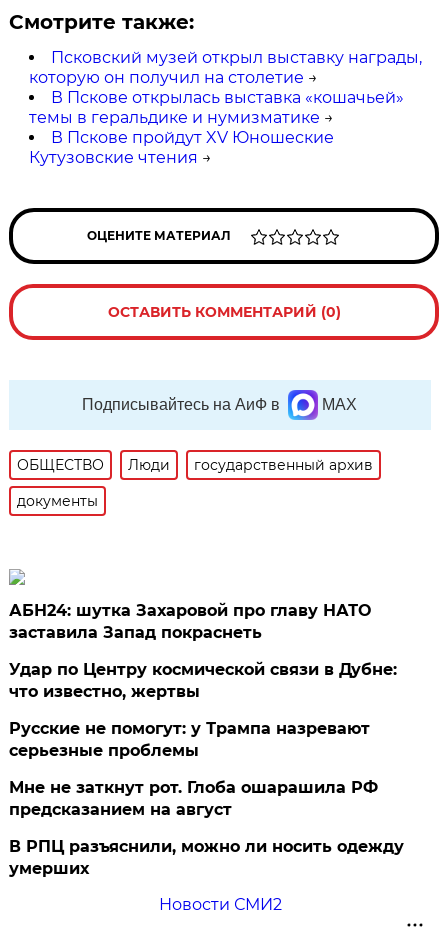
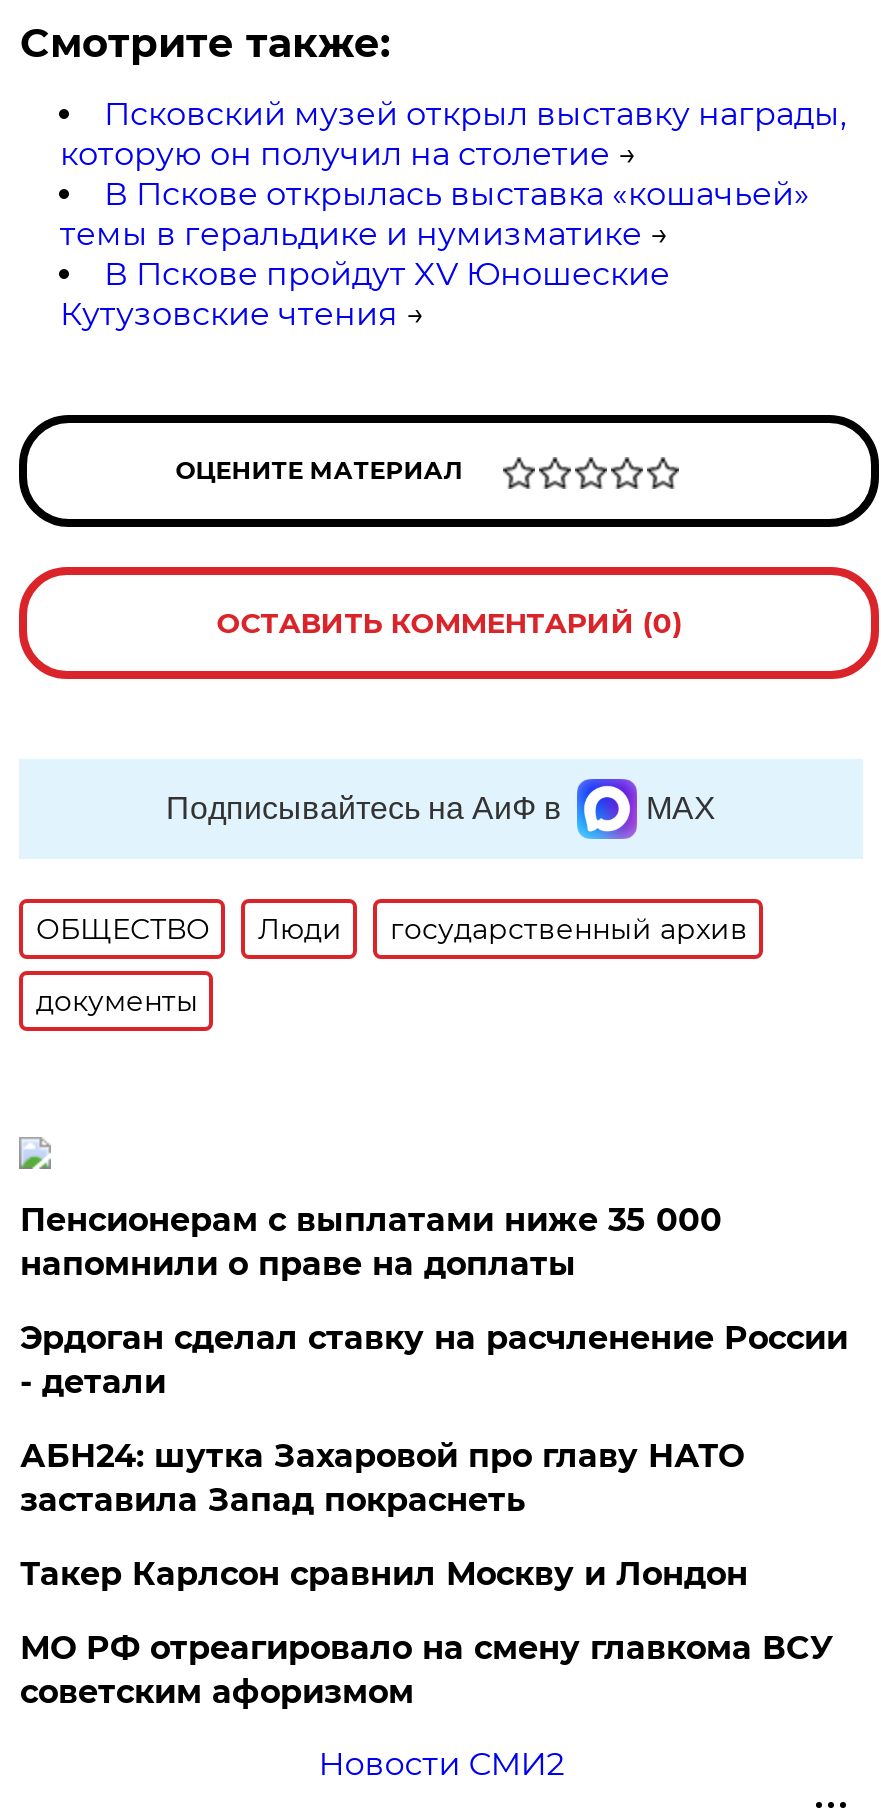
+ Пенсионерам с выплатами ниже 35 000
+ напомнили о праве на доплаты
+ Эрдоган сделал ставку на расчленение России
+ - детали

moved down: АБН24: шутка Захаровой про главу НАТО | заставила Запад покраснеть

- Удар по Центру космической связи в Дубне:
- что известно, жертвы
- Русские не помогут: у Трампа назревают
- серьезные проблемы
- Мне не заткнут рот. Глоба ошарашила РФ
- предсказанием на август
- В РПЦ разъяснили, можно ли носить одежду
- умерших
+ Такер Карлсон сравнил Москву и Лондон
+ МО РФ отреагировало на смену главкома ВСУ
+ советским афоризмом
